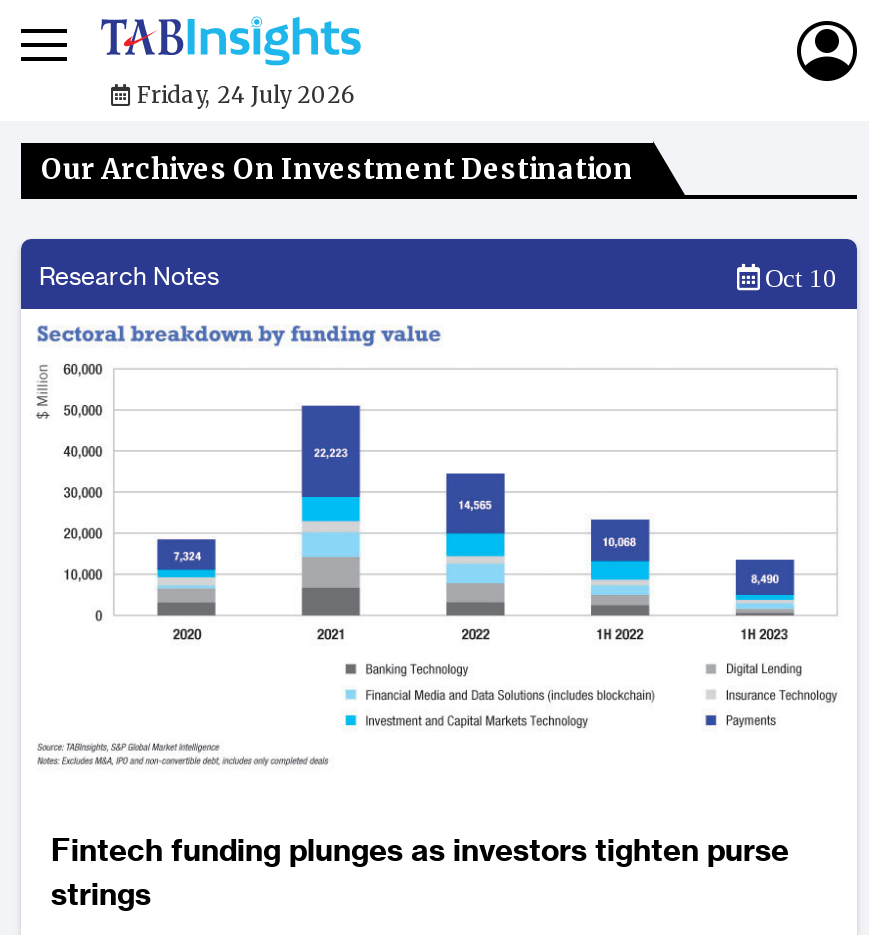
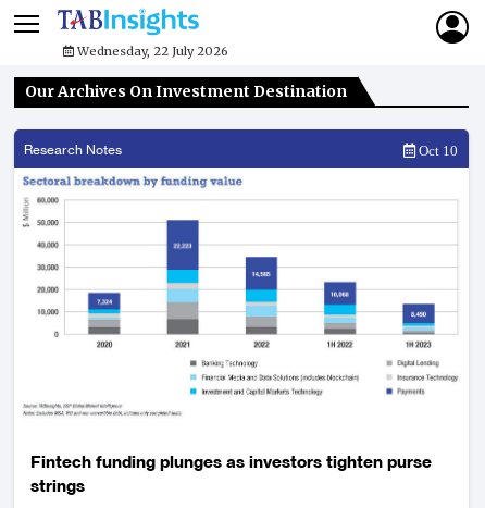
- Friday, 24 July 2026
+ Wednesday, 22 July 2026
